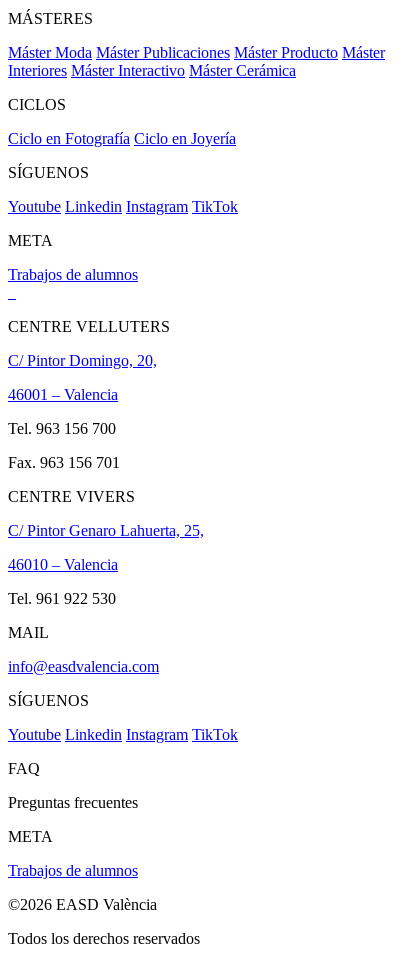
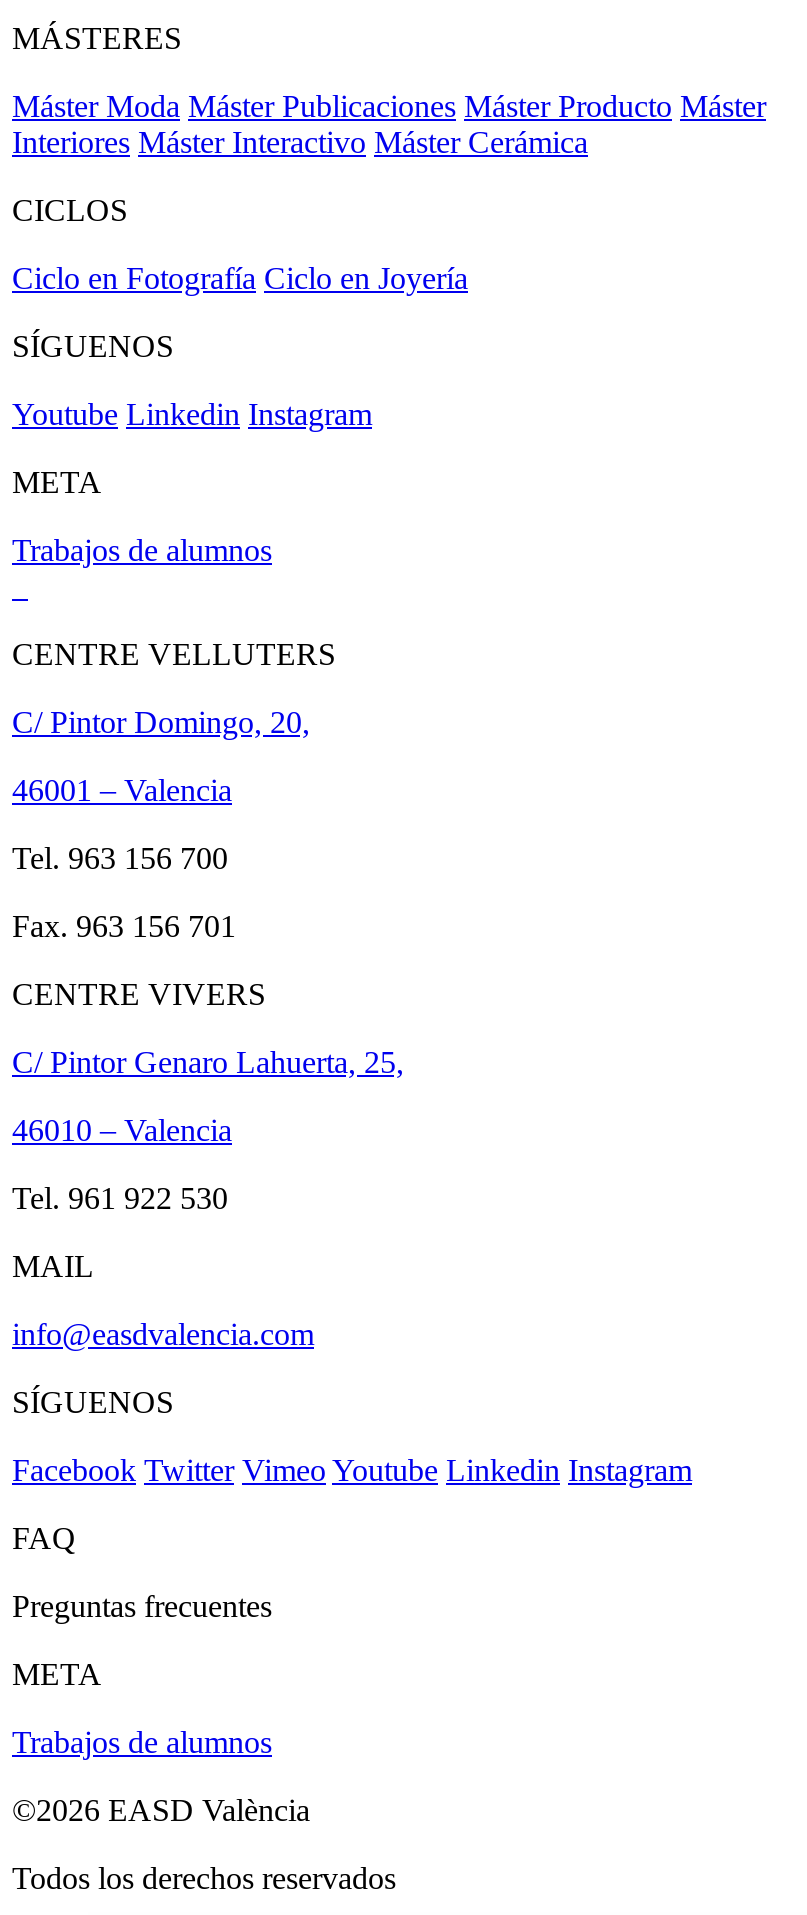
- Youtube Linkedin Instagram TikTok
+ Youtube Linkedin Instagram

- Youtube Linkedin Instagram TikTok
+ Facebook Twitter Vimeo Youtube Linkedin Instagram
